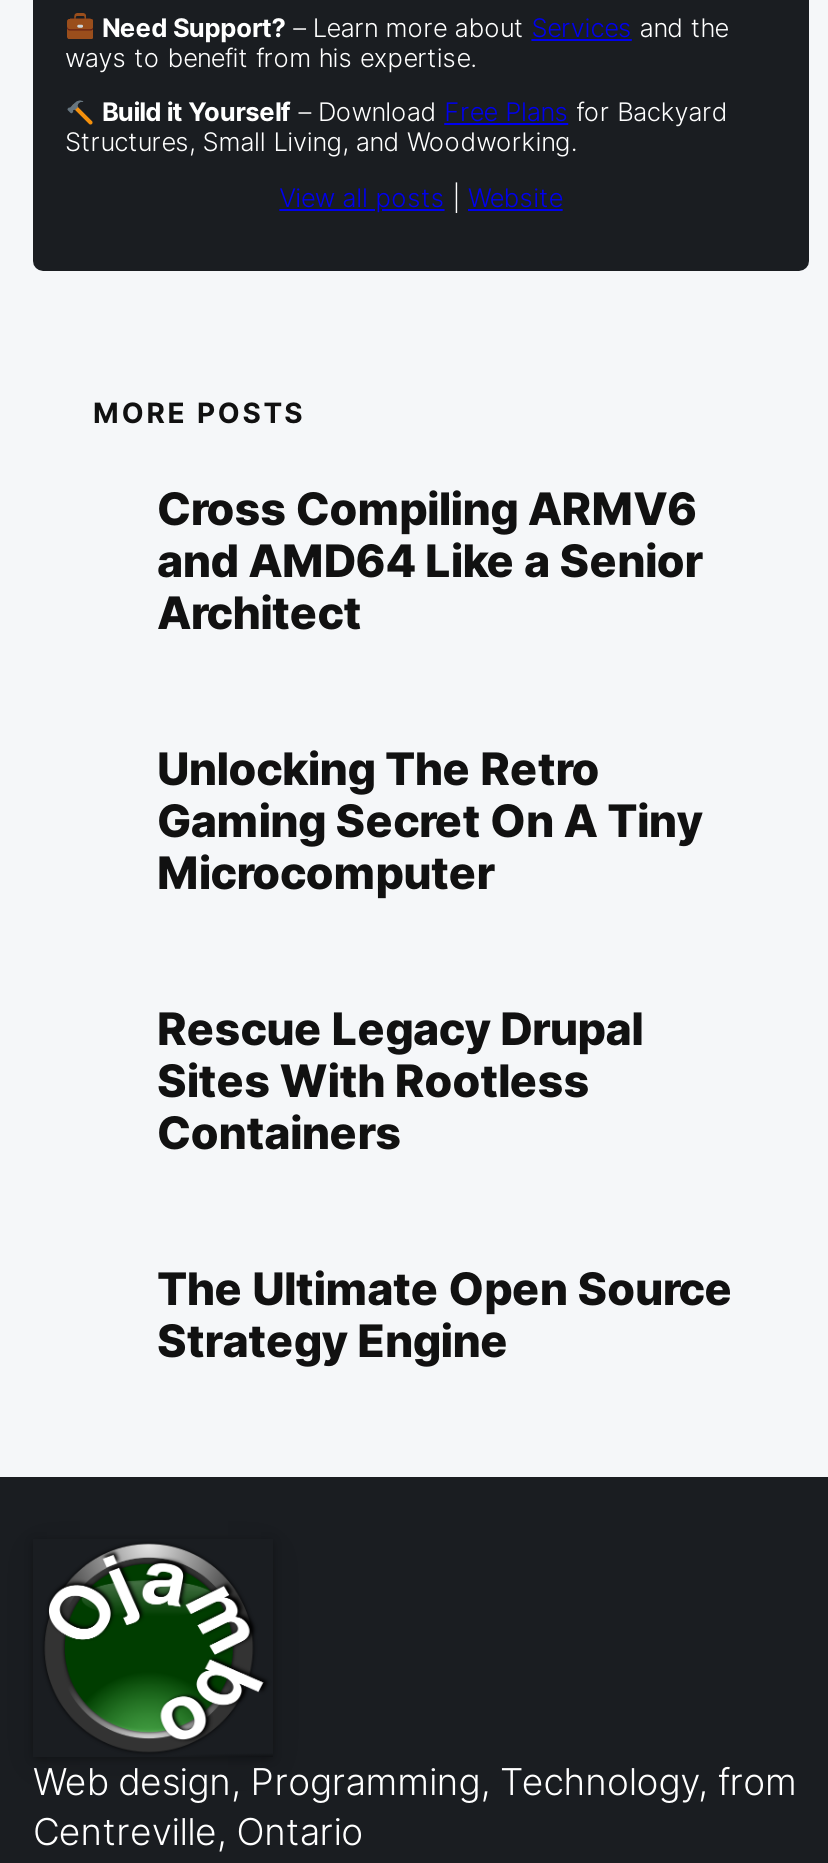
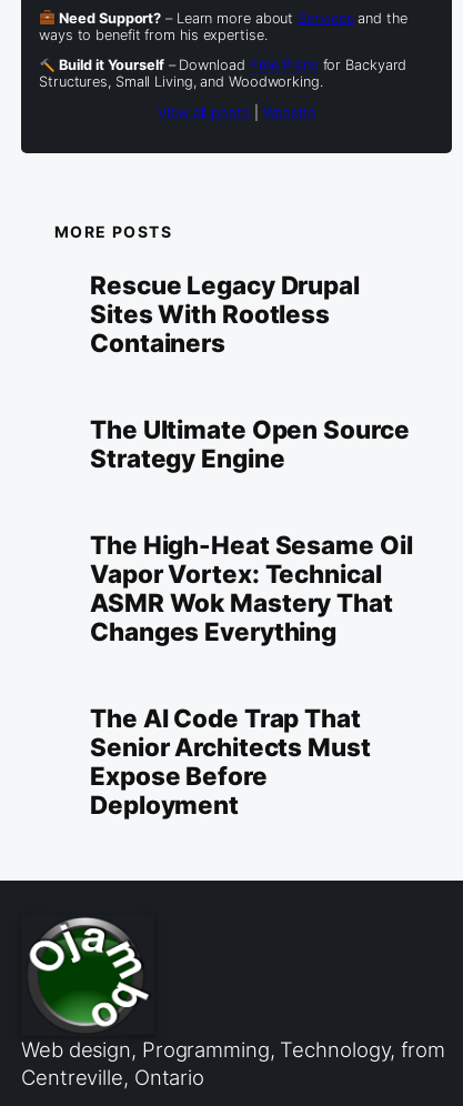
- Cross Compiling ARMV6
- and AMD64 Like a Senior
- Architect
- Unlocking The Retro
- Gaming Secret On A Tiny
- Microcomputer

moved up: Rescue Legacy Drupal | Sites With Rootless | Containers | The Ultimate Open Source | Strategy Engine

+ The High-Heat Sesame Oil
+ Vapor Vortex: Technical
+ ASMR Wok Mastery That
+ Changes Everything
+ The AI Code Trap That
+ Senior Architects Must
+ Expose Before
+ Deployment
